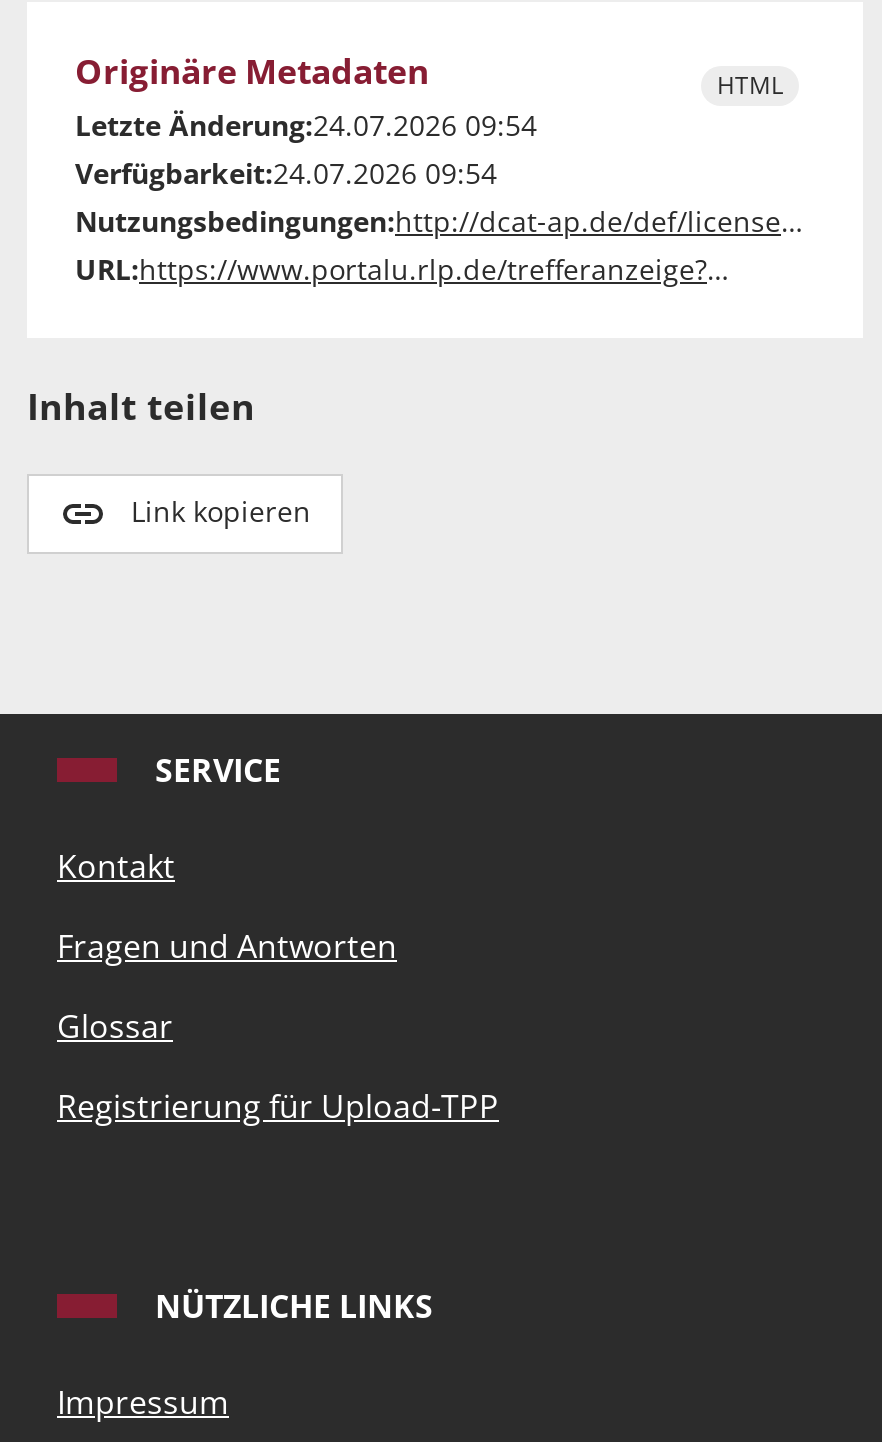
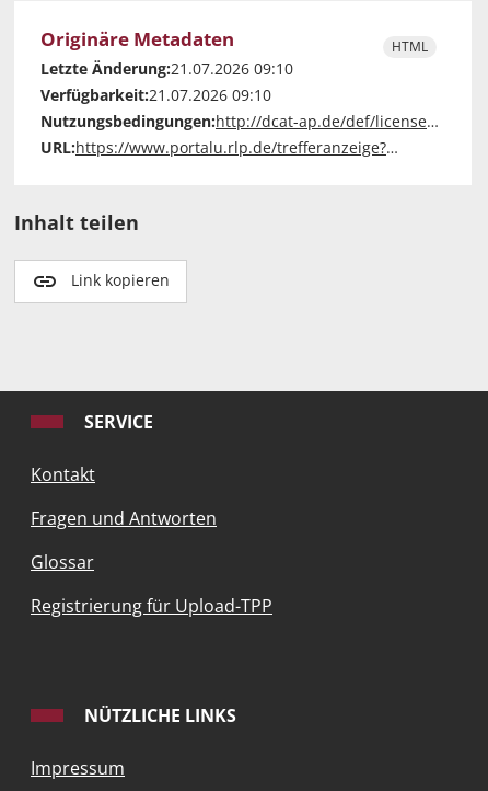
- Letzte Änderung:24.07.2026 09:54
+ Letzte Änderung:21.07.2026 09:10

- Verfügbarkeit:24.07.2026 09:54
+ Verfügbarkeit:21.07.2026 09:10
